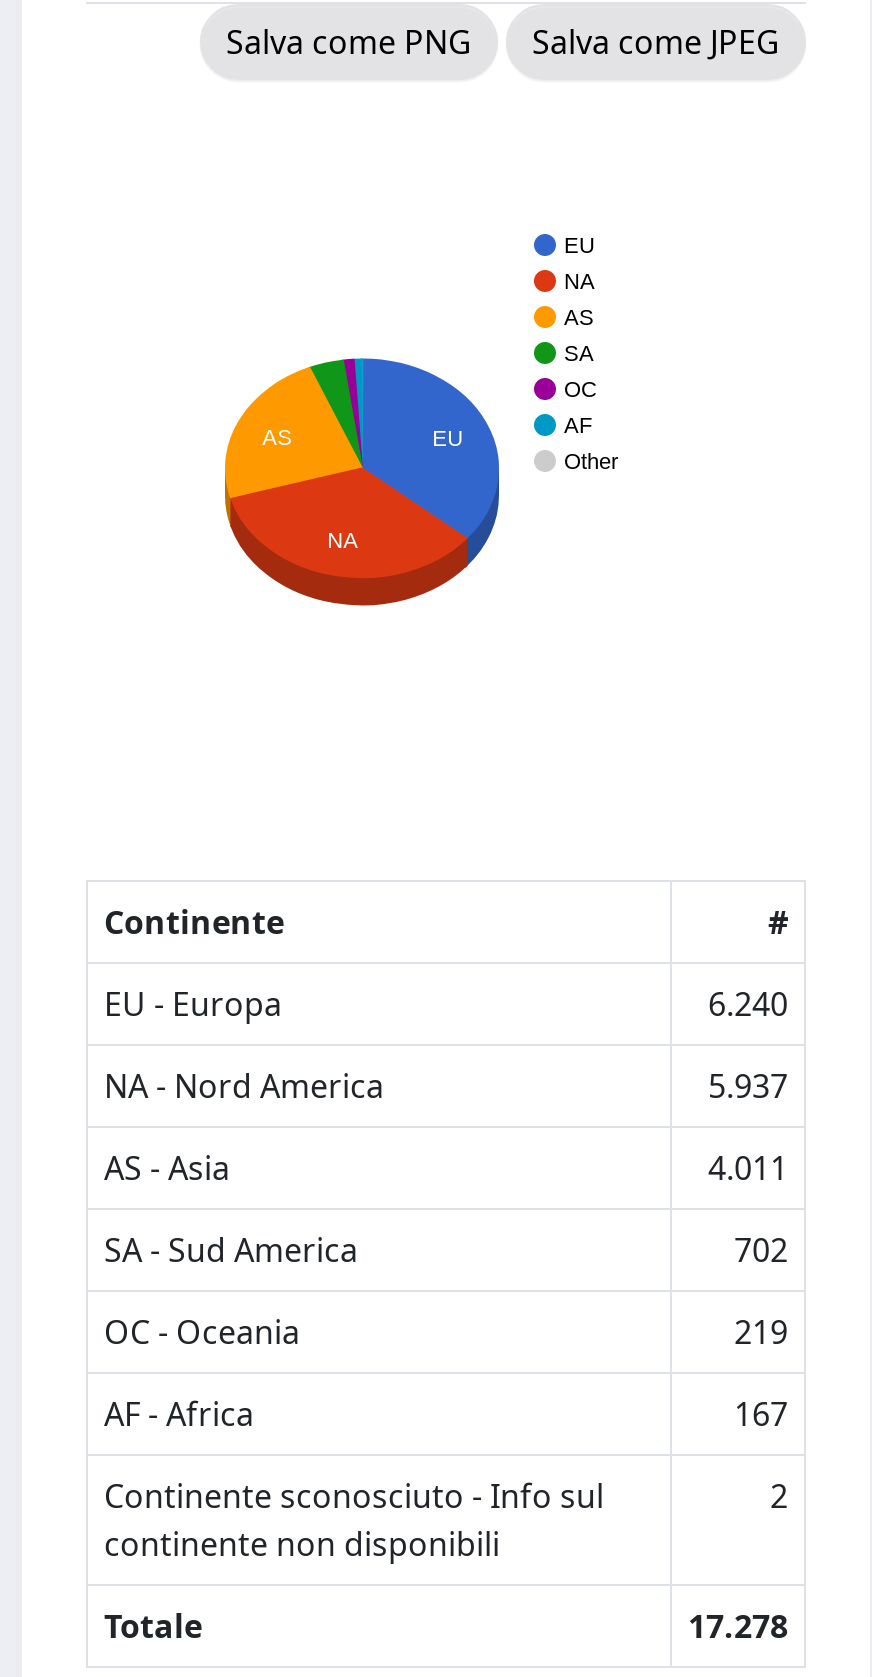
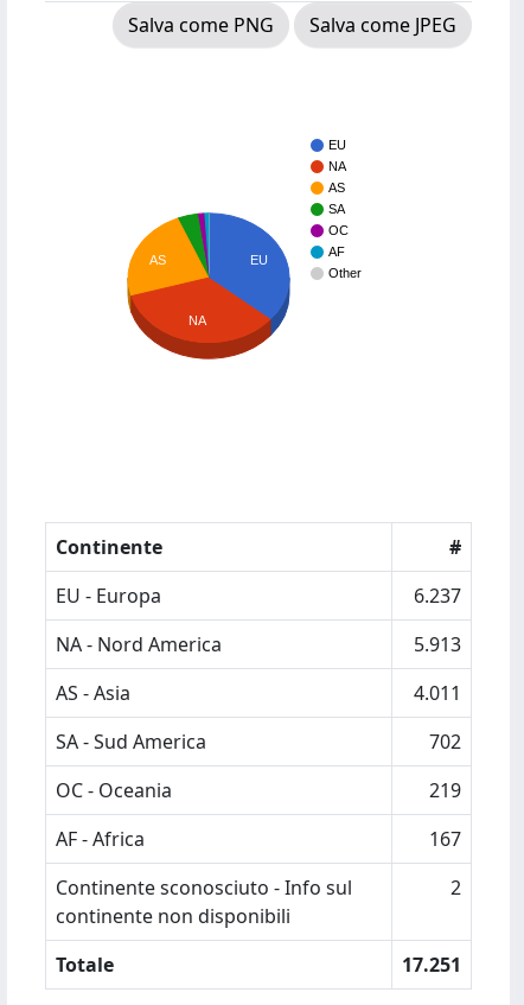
- 6.240
+ 6.237

- 5.937
+ 5.913

- 17.278
+ 17.251
